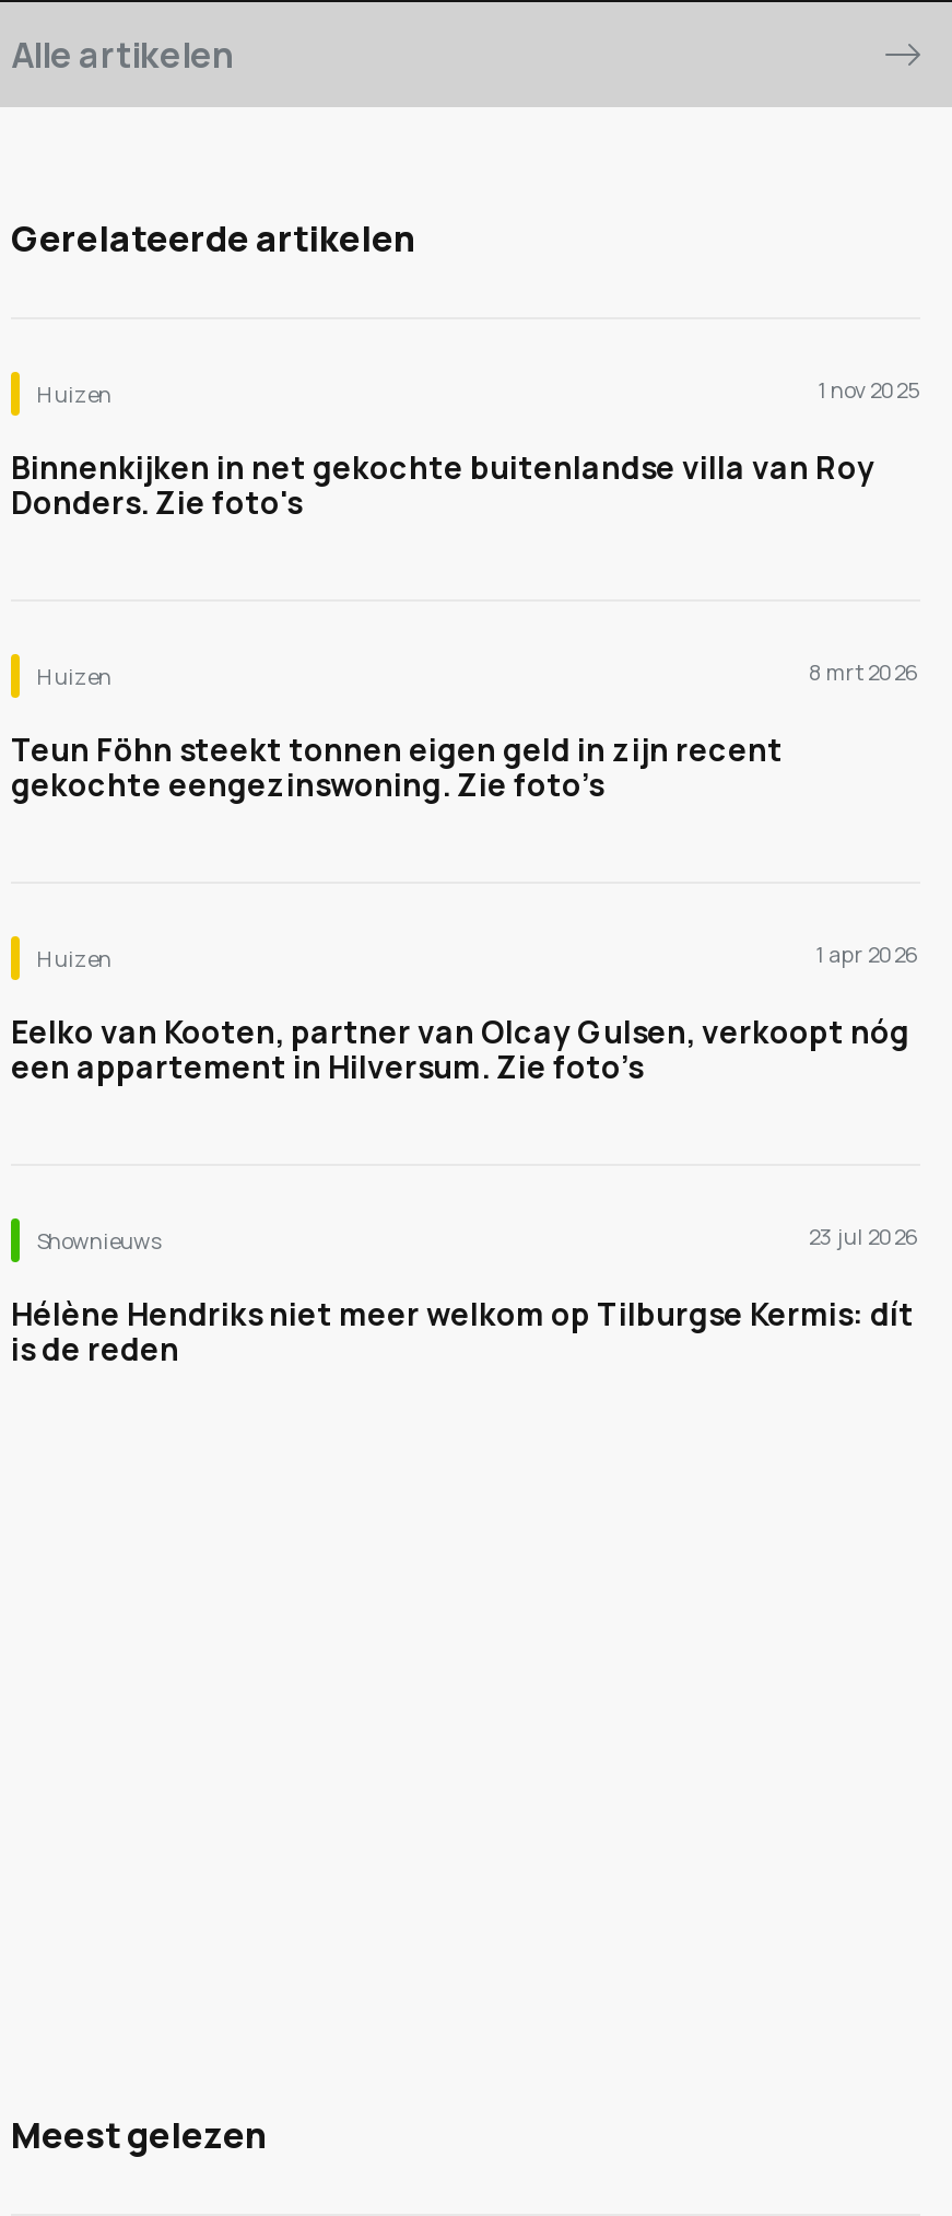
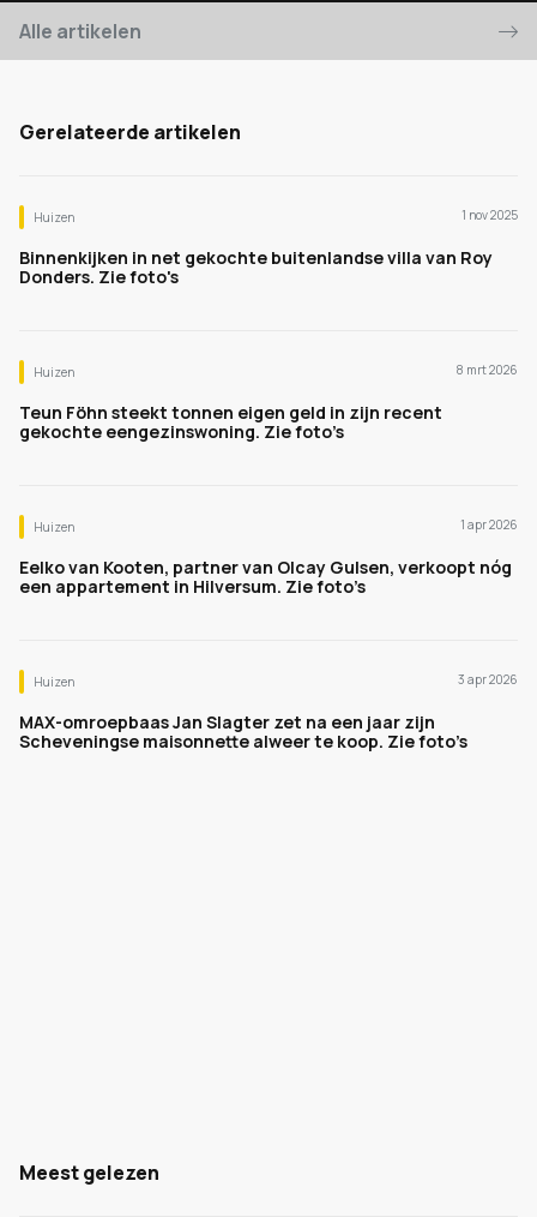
- Shownieuws
- 23 jul 2026
+ Huizen
+ 3 apr 2026

- Hélène Hendriks niet meer welkom op Tilburgse Kermis: dít
- is de reden
+ MAX-omroepbaas Jan Slagter zet na een jaar zijn
+ Scheveningse maisonnette alweer te koop. Zie foto’s
